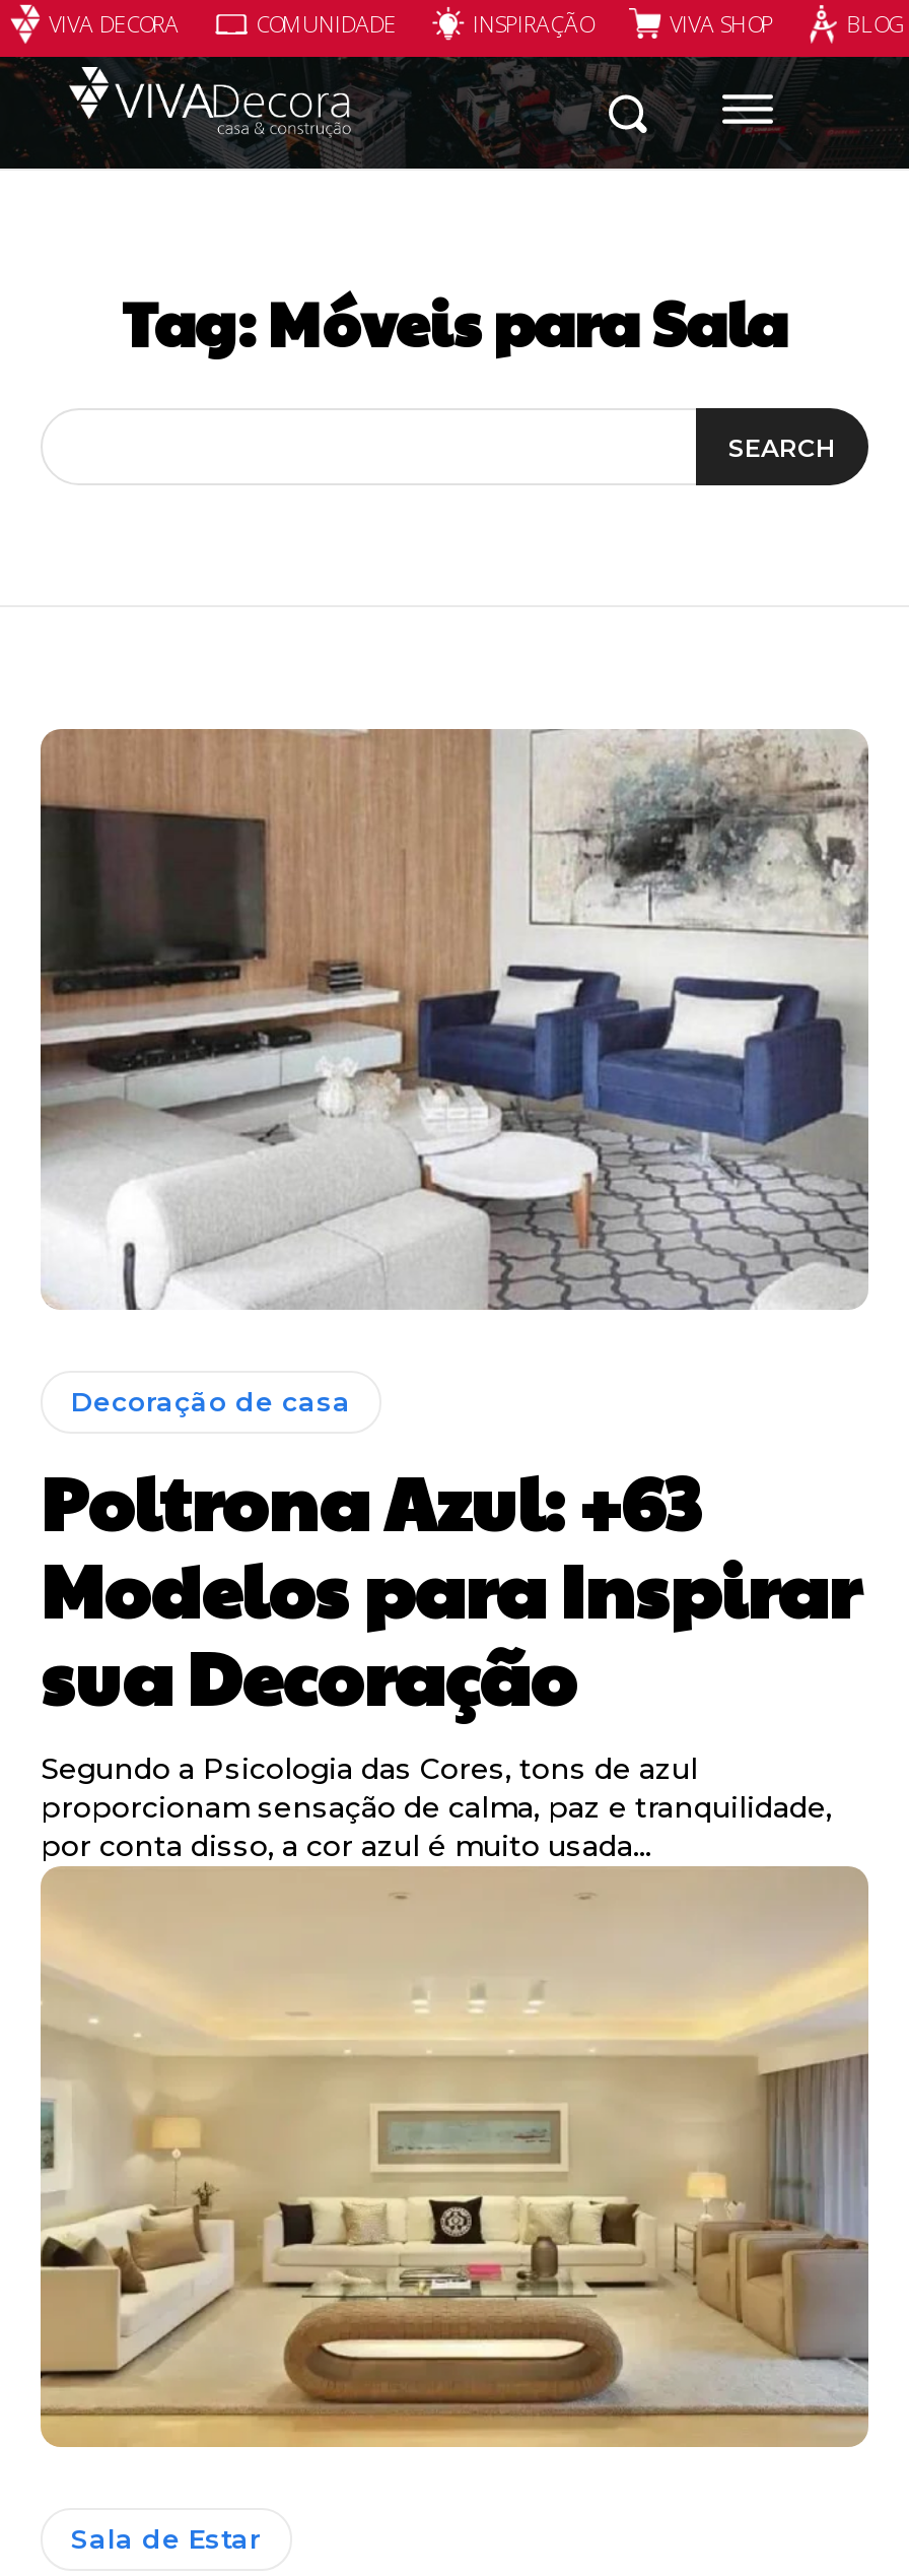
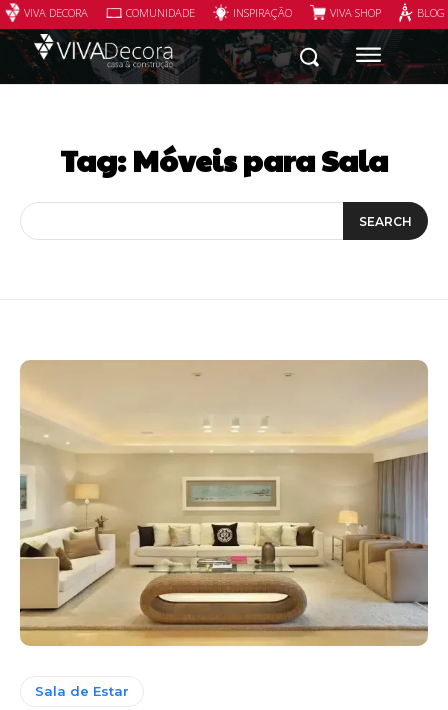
- [image]
- Decoração de casa
- Poltrona Azul: +63
- Modelos para Inspirar
- sua Decoração
- Segundo a Psicologia das Cores, tons de azul
- proporcionam sensação de calma, paz e tranquilidade,
- por conta disso, a cor azul é muito usada...
